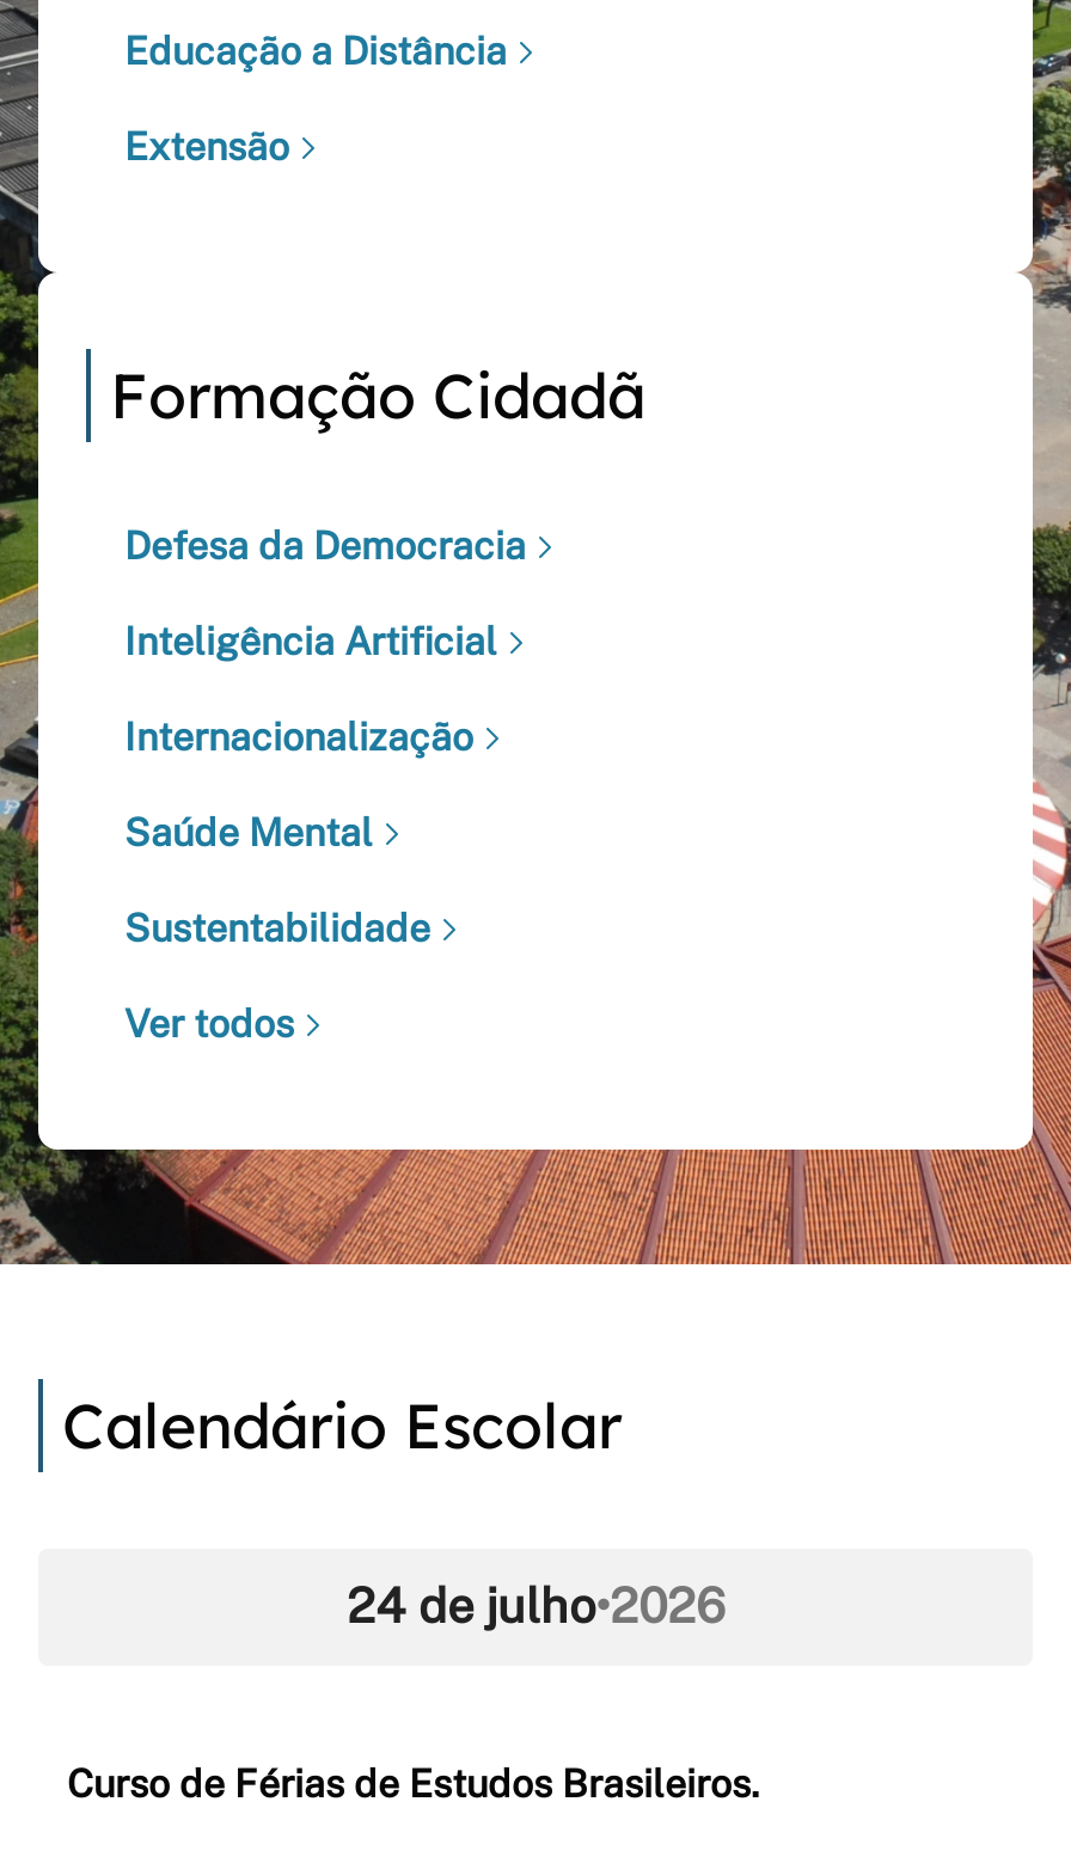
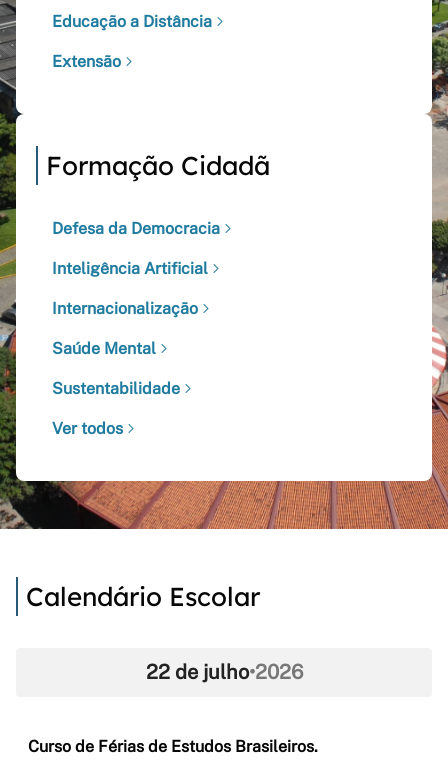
- 24 de julho•2026
+ 22 de julho•2026
